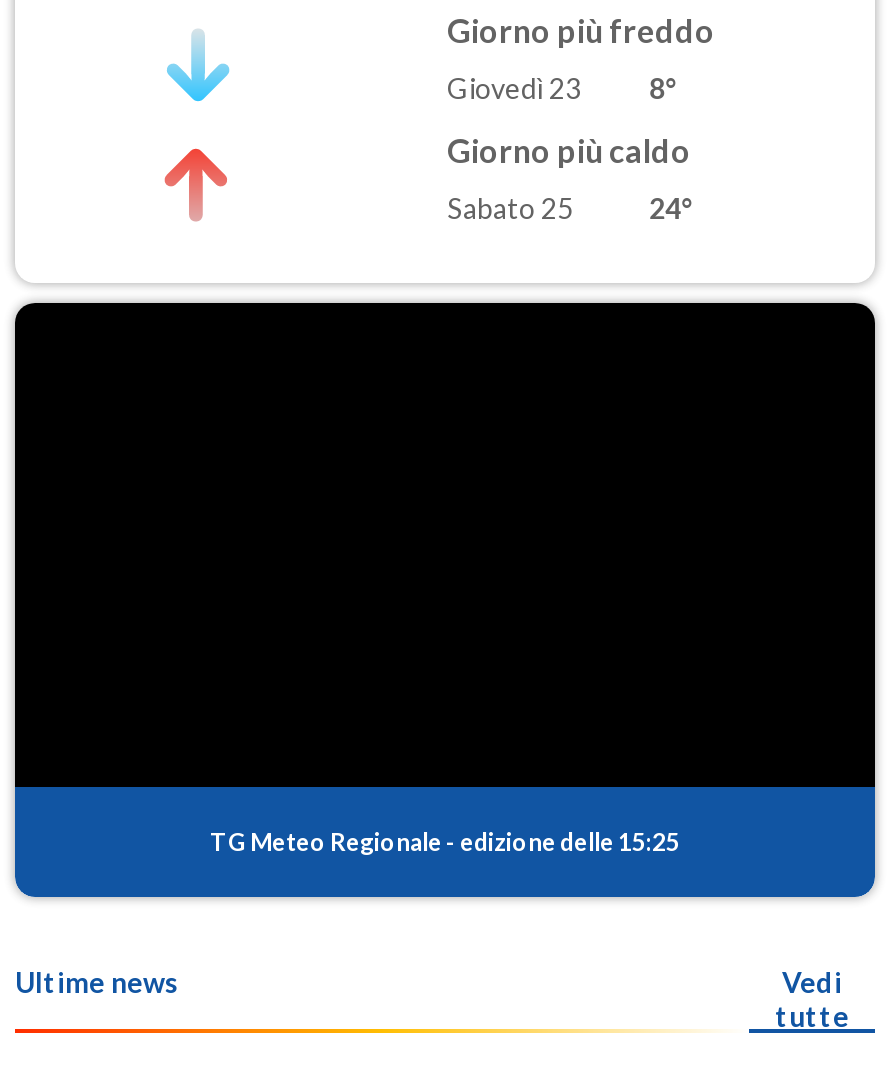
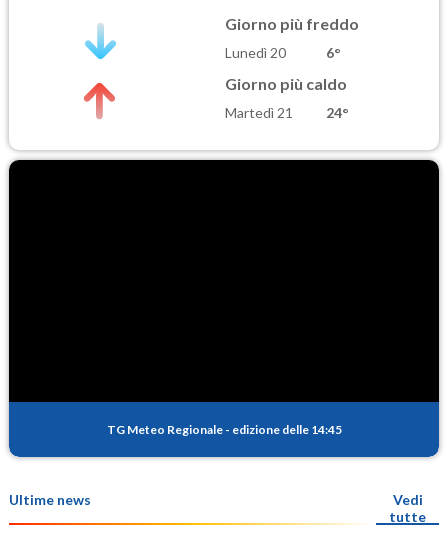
- Giovedì 23
- 8°
+ Lunedì 20
+ 6°

- Sabato 25
+ Martedì 21

- TG Meteo Regionale - edizione delle 15:25
+ TG Meteo Regionale - edizione delle 14:45
